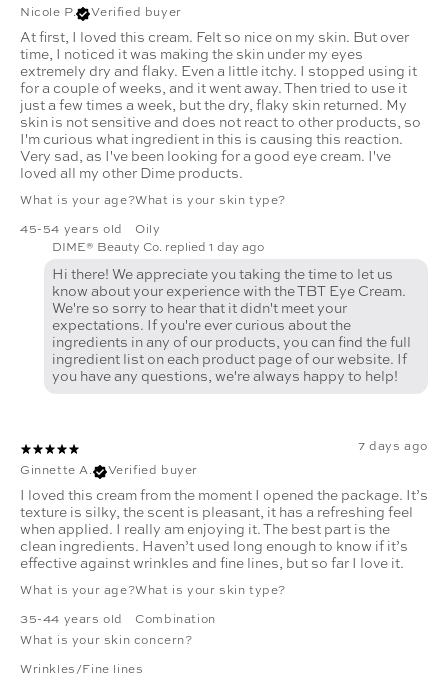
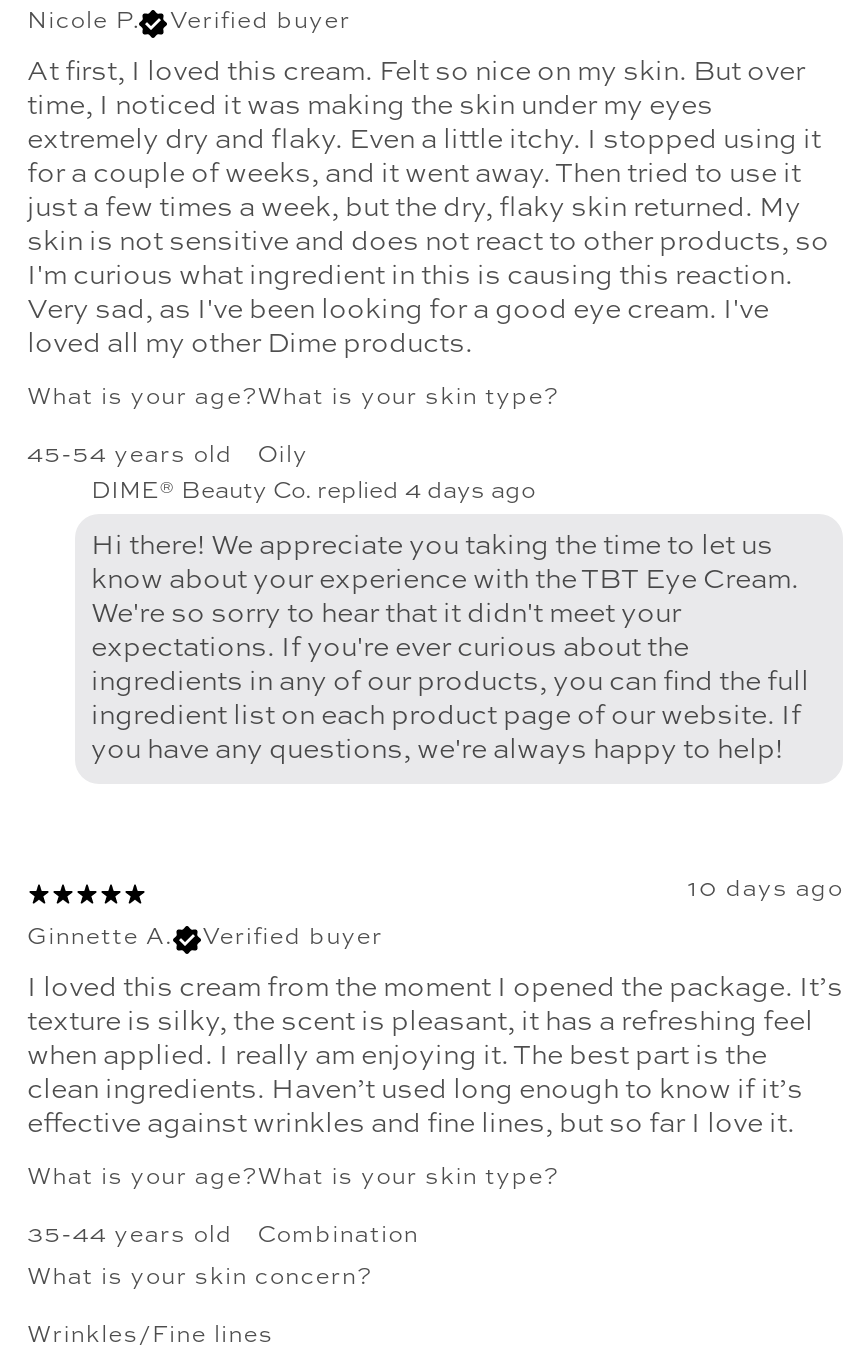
- DIME® Beauty Co. replied 1 day ago
+ DIME® Beauty Co. replied 4 days ago

- 7 days ago
+ 10 days ago
